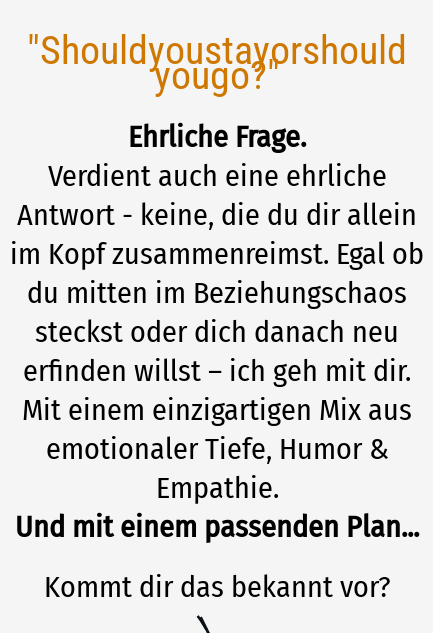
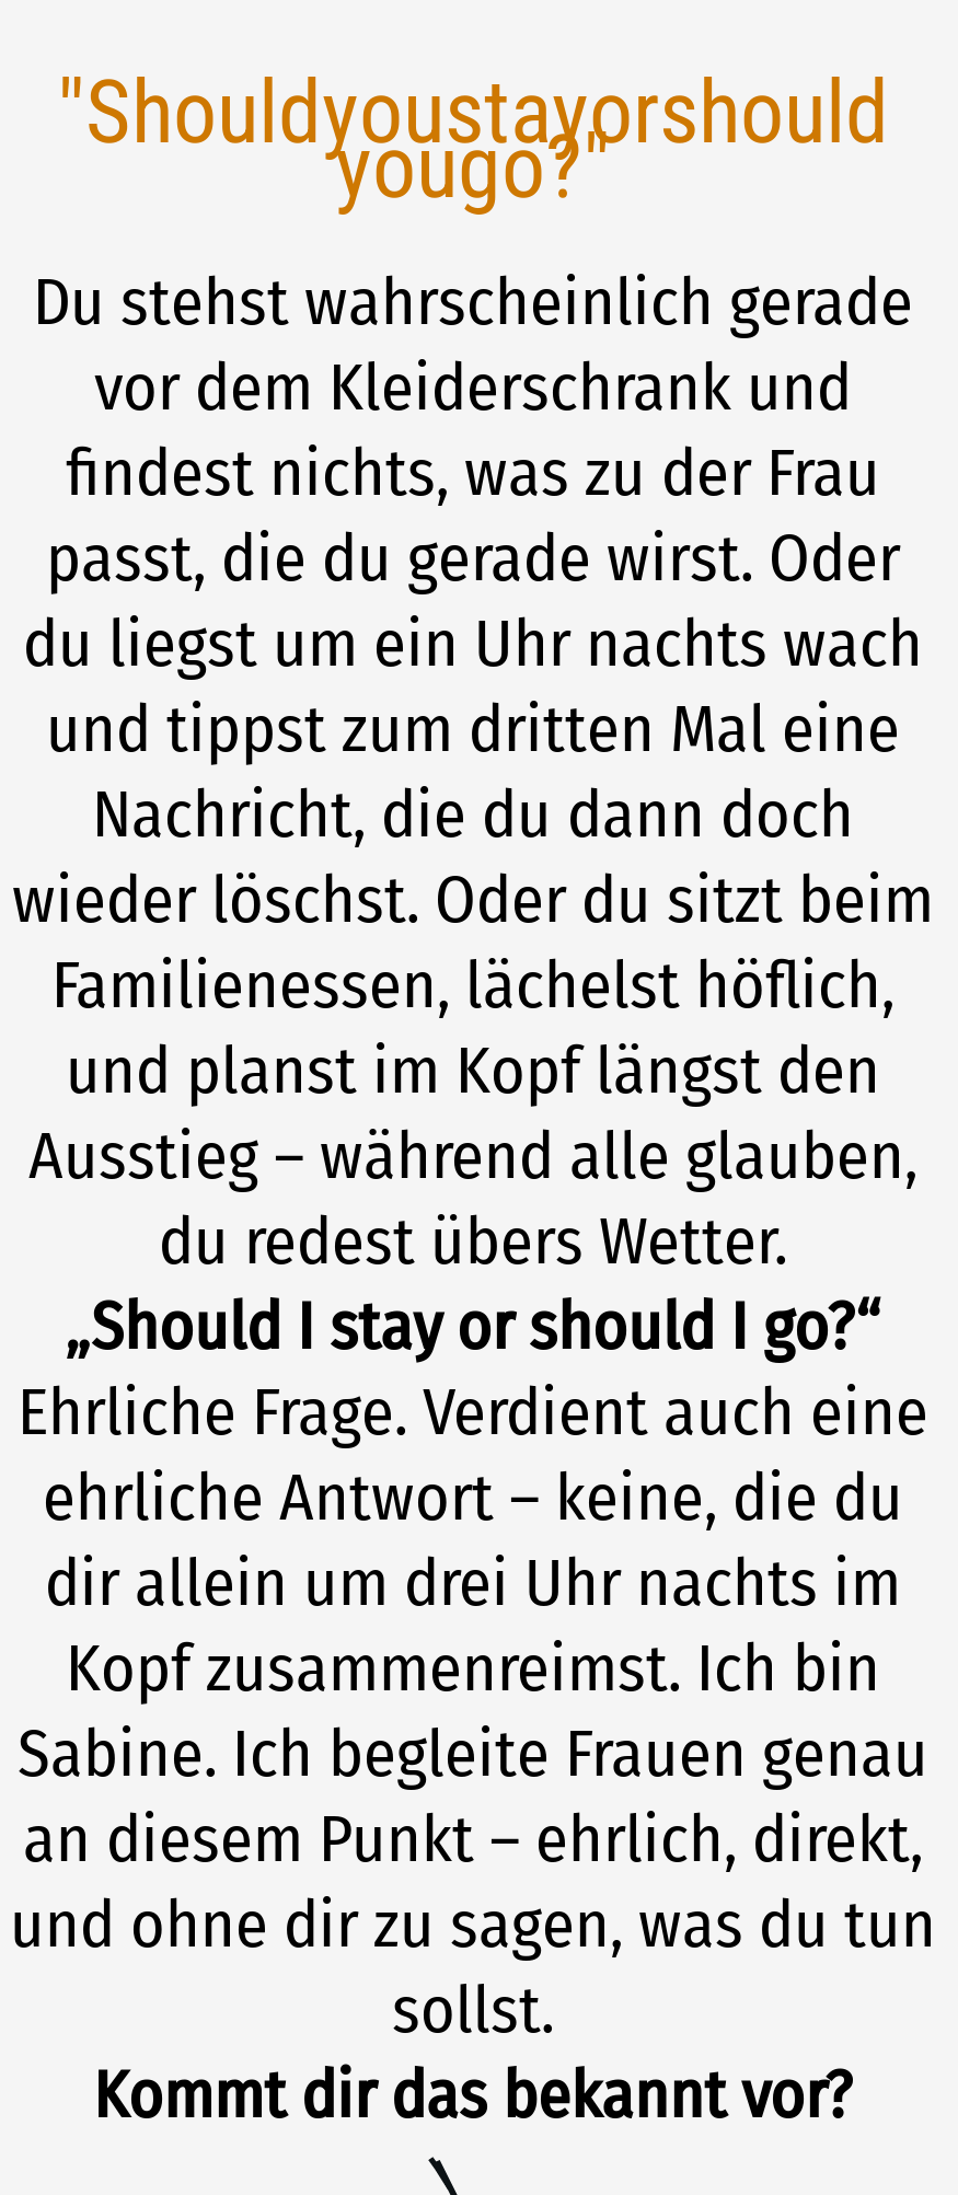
- Ehrliche Frage.
- Verdient auch eine ehrliche
- Antwort - keine, die du dir allein
- im Kopf zusammenreimst. Egal ob
- du mitten im Beziehungschaos
- steckst oder dich danach neu
- erfinden willst – ich geh mit dir.
- Mit einem einzigartigen Mix aus
- emotionaler Tiefe, Humor &
- Empathie.
- Und mit einem passenden Plan...
+ Du stehst wahrscheinlich gerade
+ vor dem Kleiderschrank und
+ findest nichts, was zu der Frau
+ passt, die du gerade wirst. Oder
+ du liegst um ein Uhr nachts wach
+ und tippst zum dritten Mal eine
+ Nachricht, die du dann doch
+ wieder löschst. Oder du sitzt beim
+ Familienessen, lächelst höflich,
+ und planst im Kopf längst den
+ Ausstieg – während alle glauben,
+ du redest übers Wetter.
+ „Should I stay or should I go?“
+ Ehrliche Frage. Verdient auch eine
+ ehrliche Antwort – keine, die du
+ dir allein um drei Uhr nachts im
+ Kopf zusammenreimst. Ich bin
+ Sabine. Ich begleite Frauen genau
+ an diesem Punkt – ehrlich, direkt,
+ und ohne dir zu sagen, was du tun
+ sollst.
